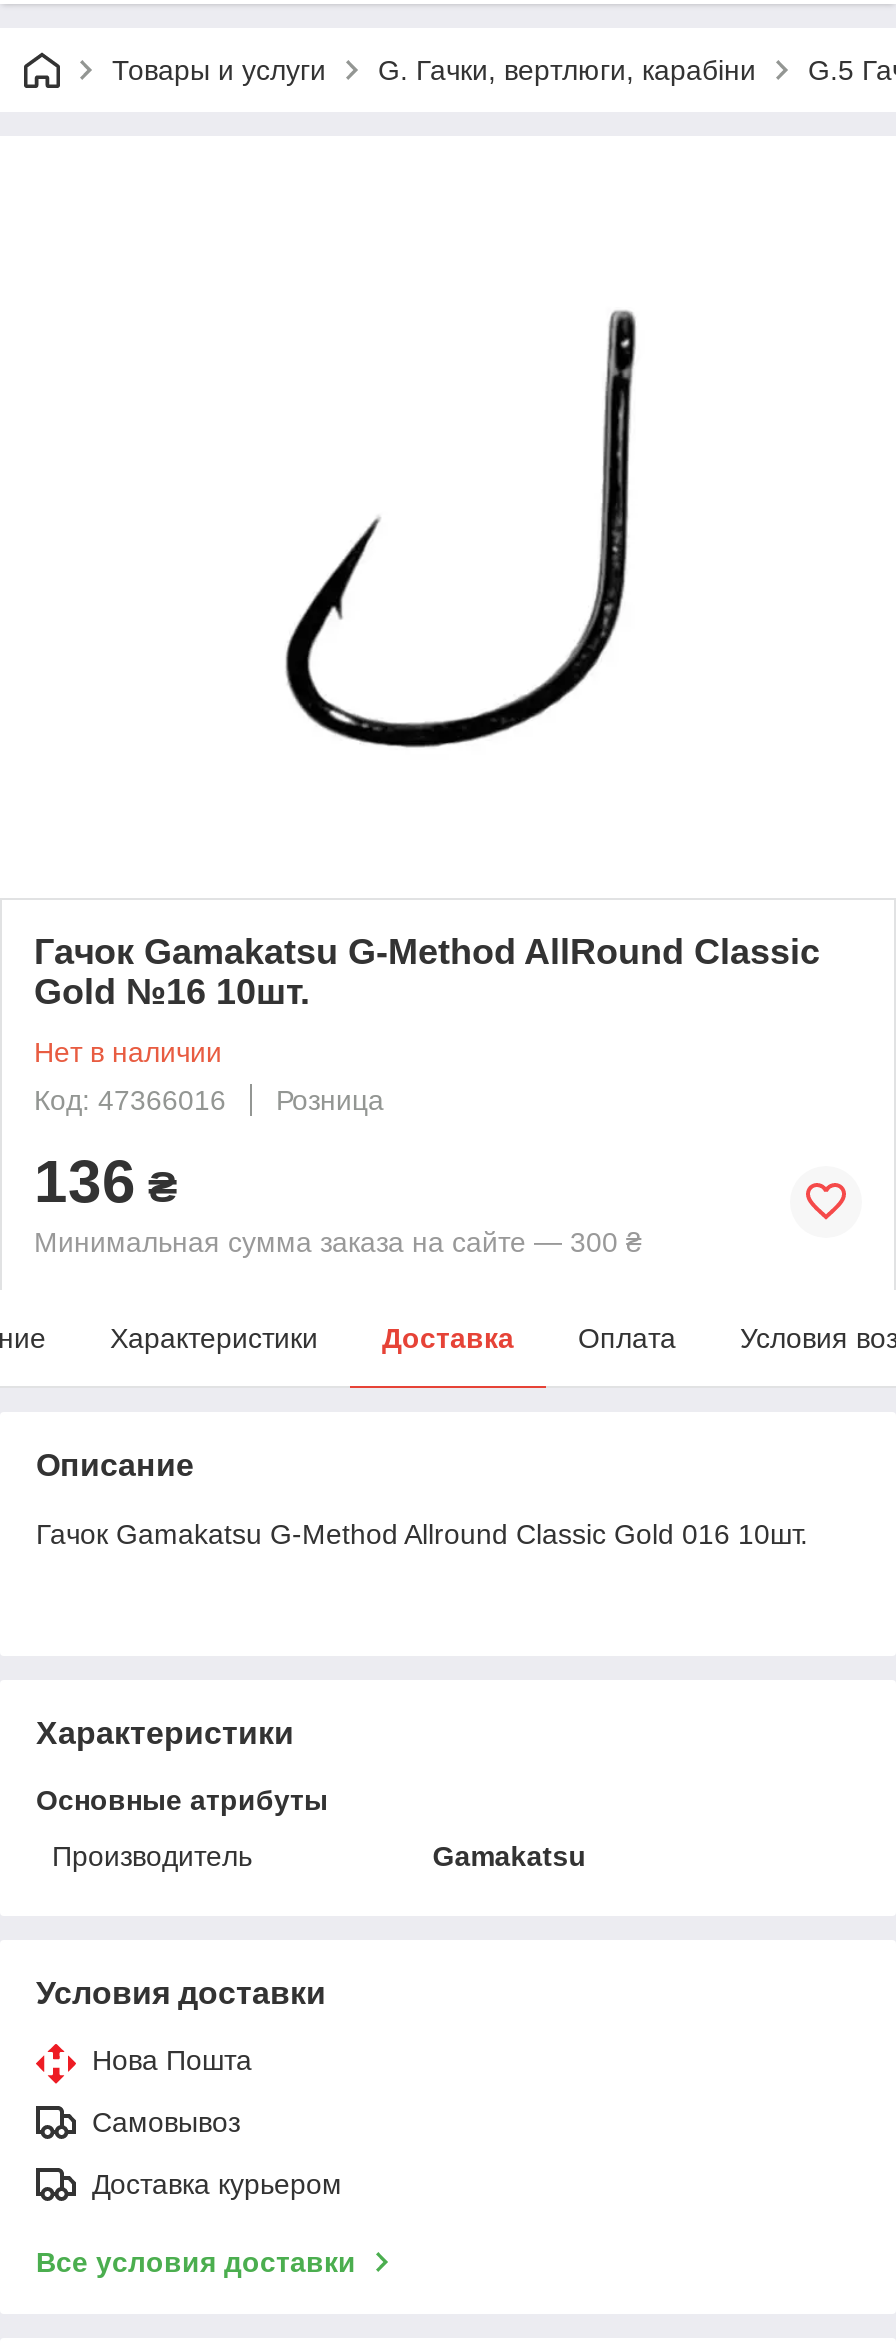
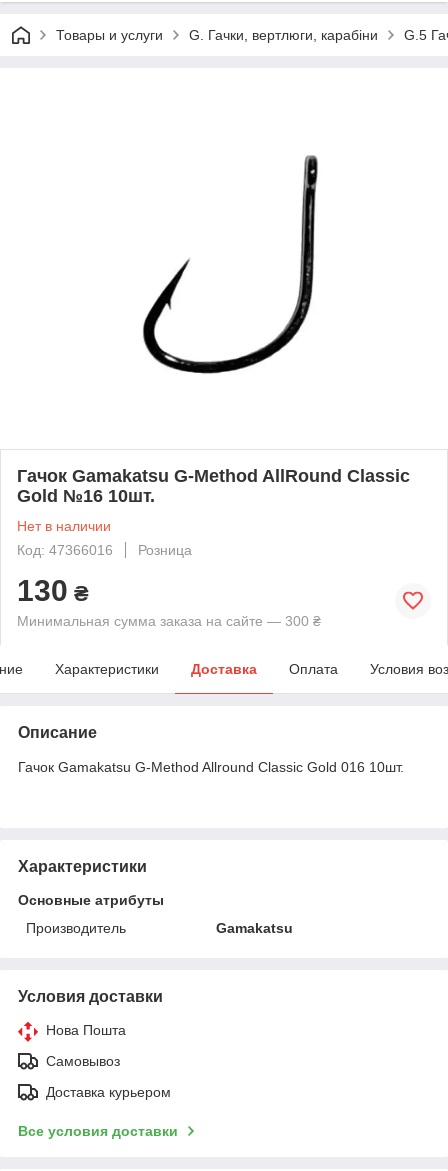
- 136 ₴
+ 130 ₴
